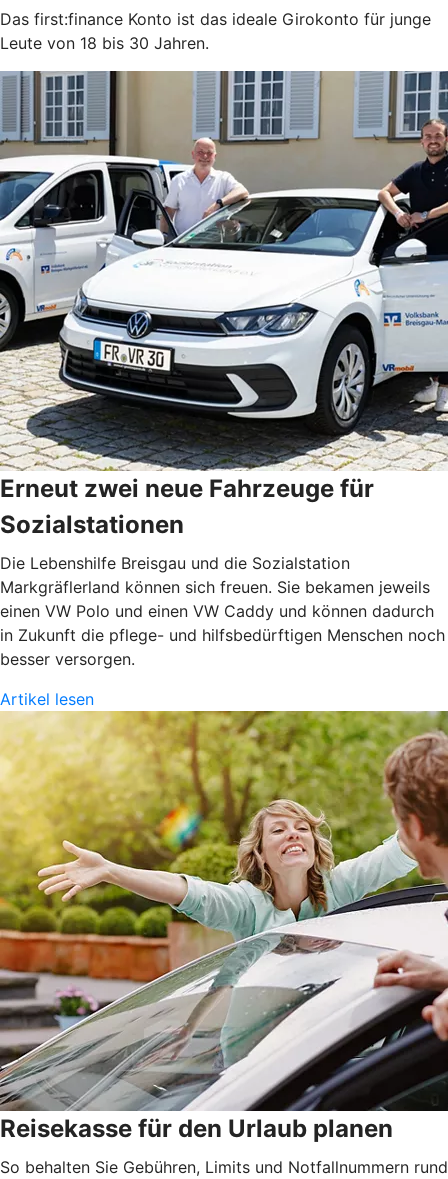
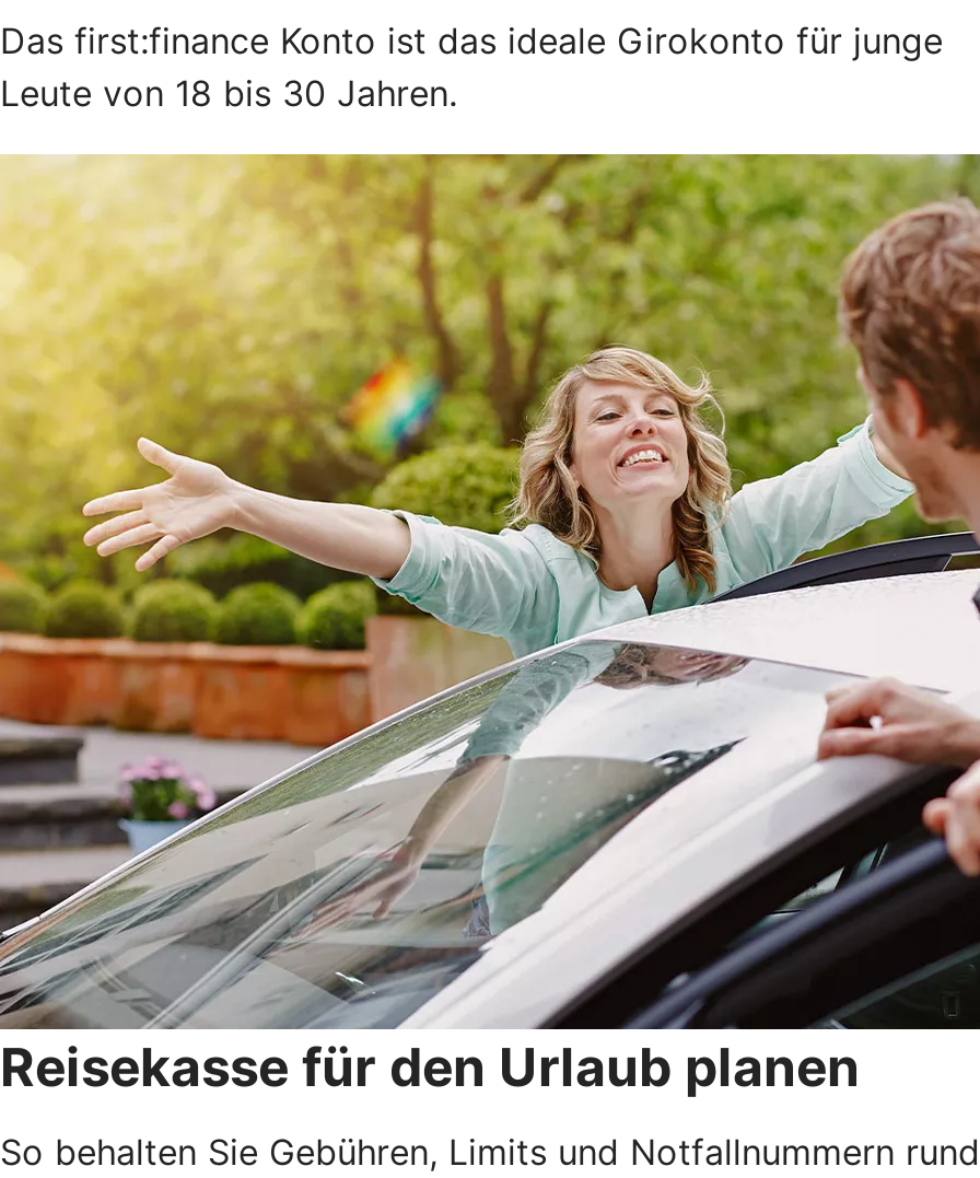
- [image]
- Erneut zwei neue Fahrzeuge für
- Sozialstationen
- Die Lebenshilfe Breisgau und die Sozialstation
- Markgräflerland können sich freuen. Sie bekamen jeweils
- einen VW Polo und einen VW Caddy und können dadurch
- in Zukunft die pflege- und hilfsbedürftigen Menschen noch
- besser versorgen.
- Artikel lesen
